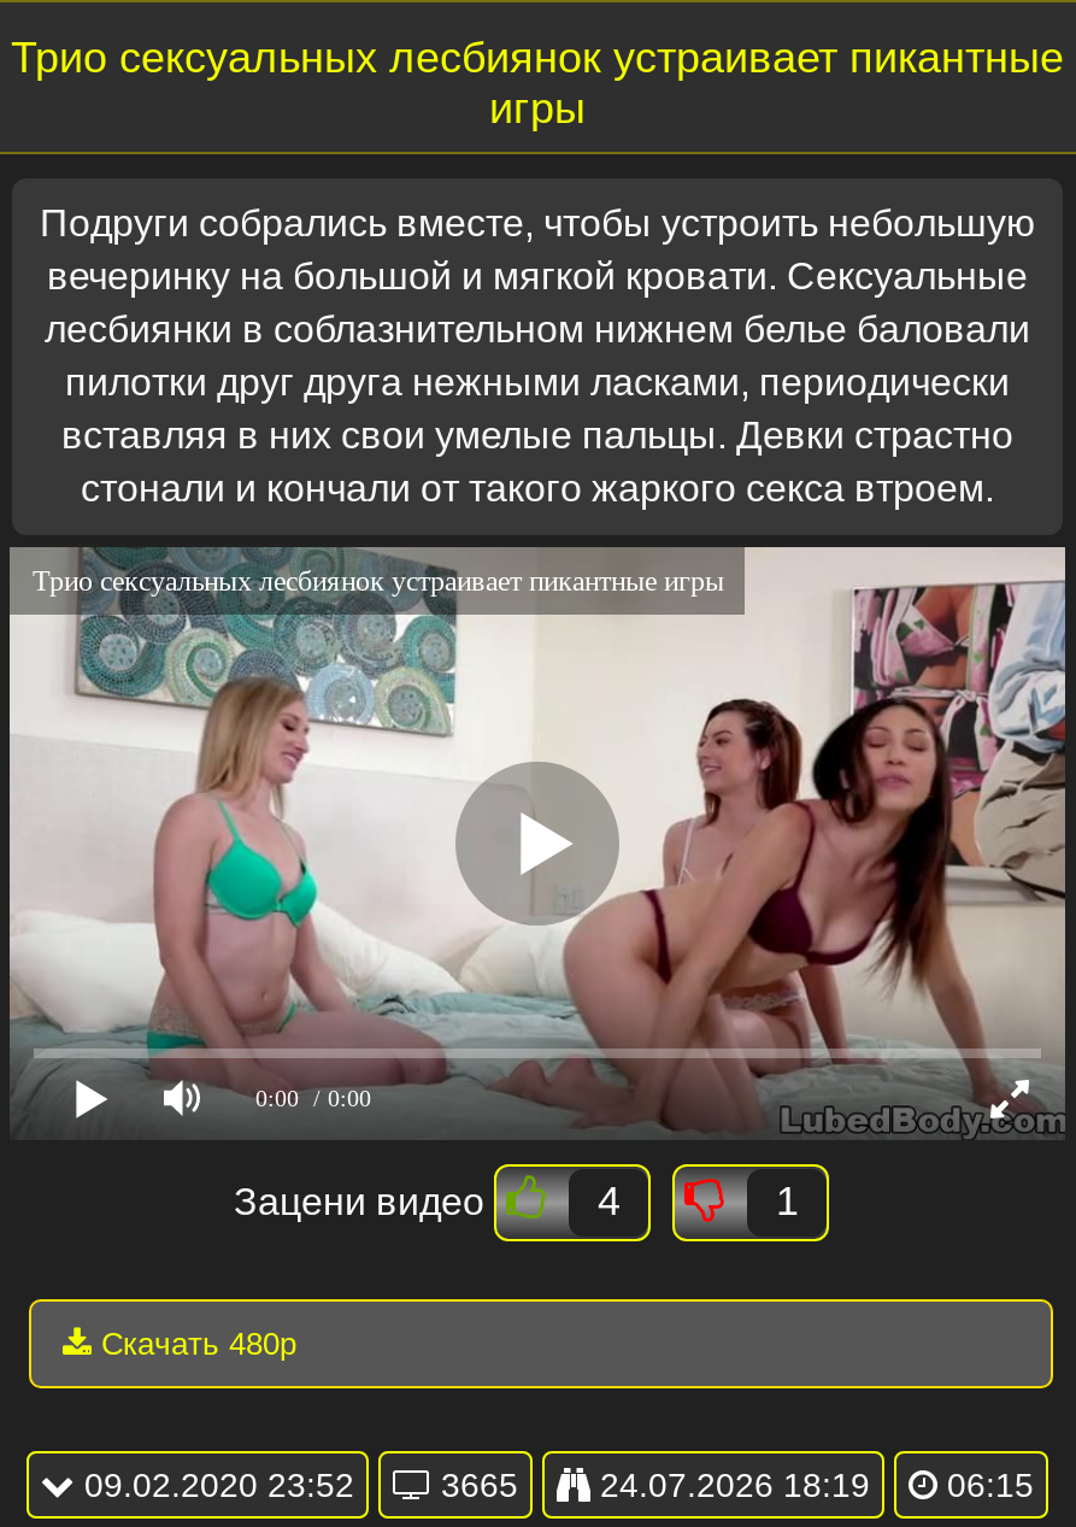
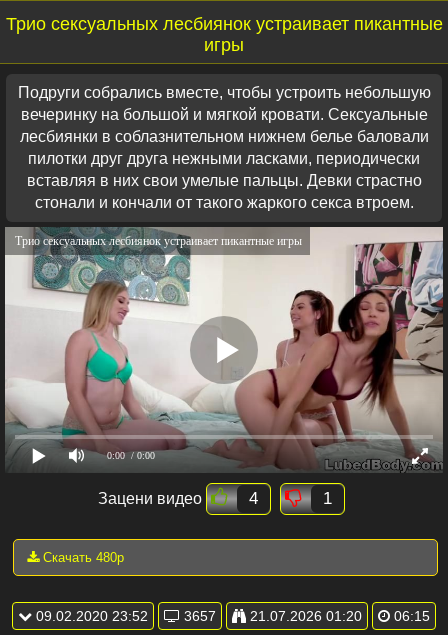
- 3665
+ 3657

- 24.07.2026 18:19
+ 21.07.2026 01:20
